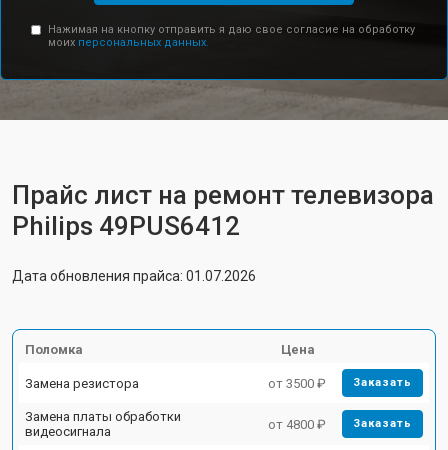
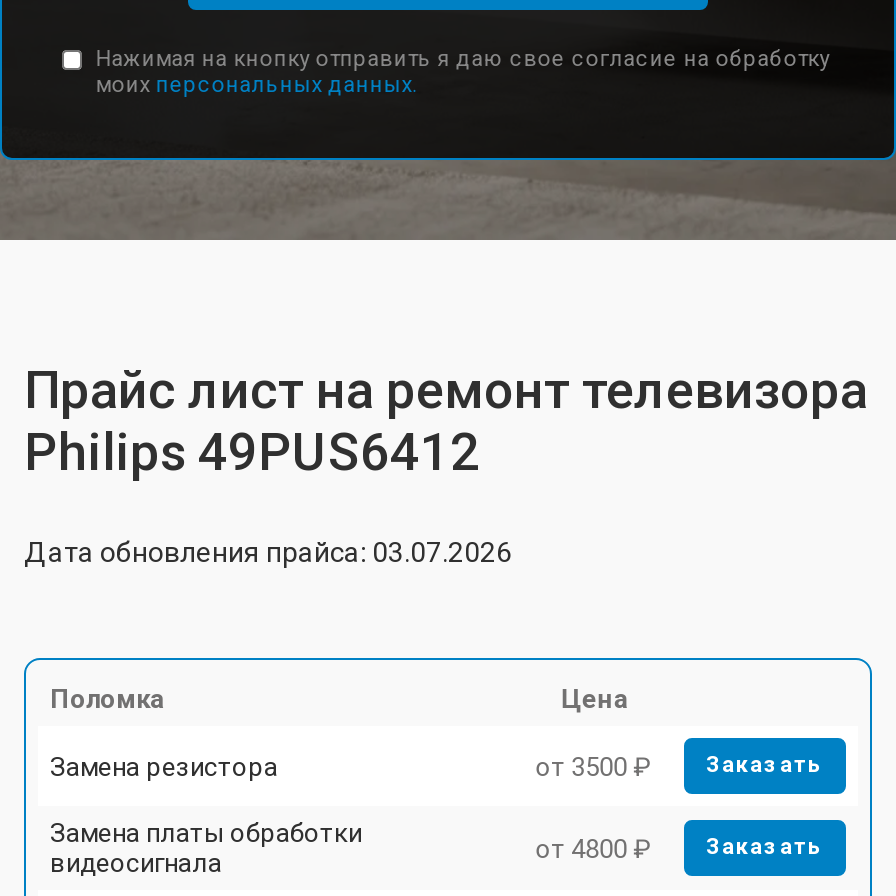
- Дата обновления прайса: 01.07.2026
+ Дата обновления прайса: 03.07.2026
